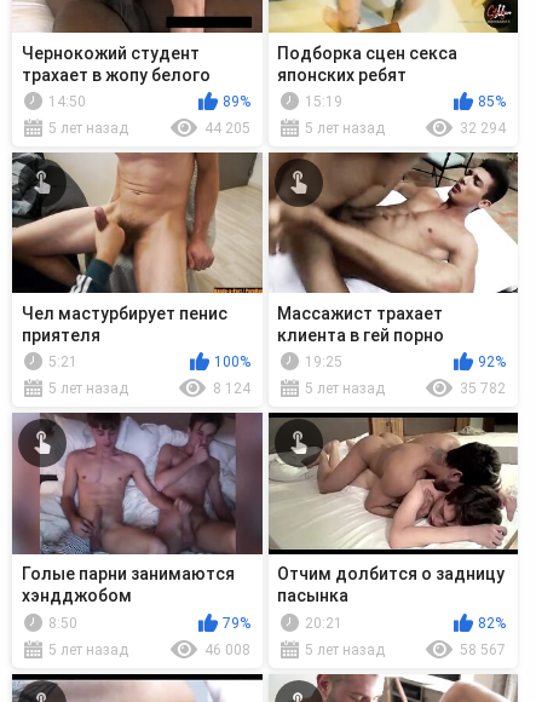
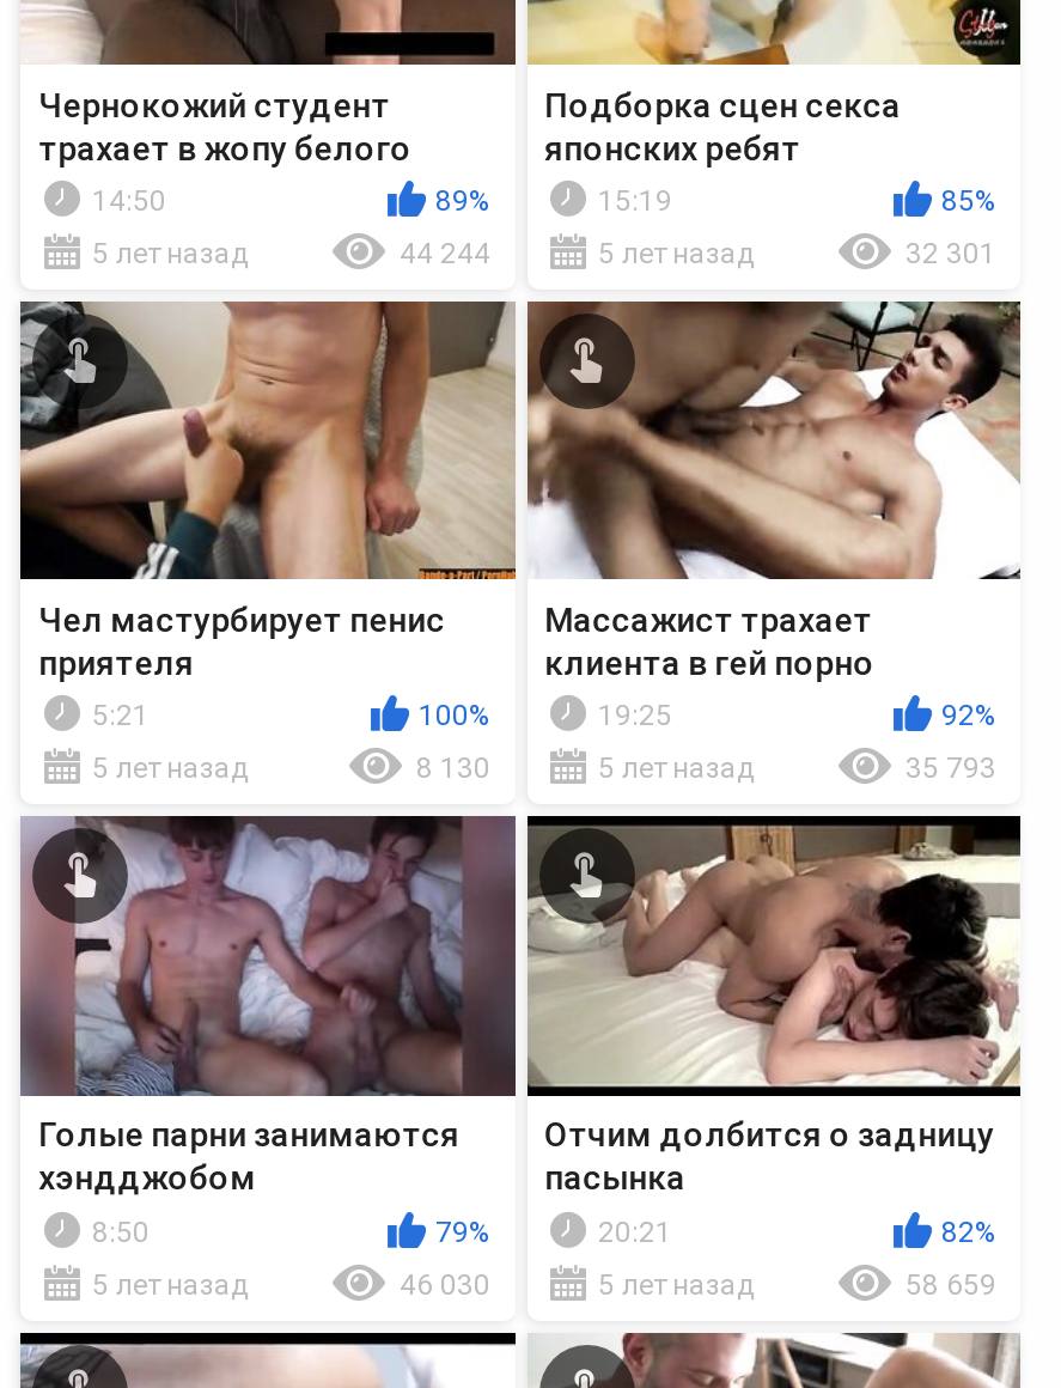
- 44 205
+ 44 244

- 32 294
+ 32 301

- 8 124
+ 8 130

- 35 782
+ 35 793

- 46 008
+ 46 030

- 58 567
+ 58 659
